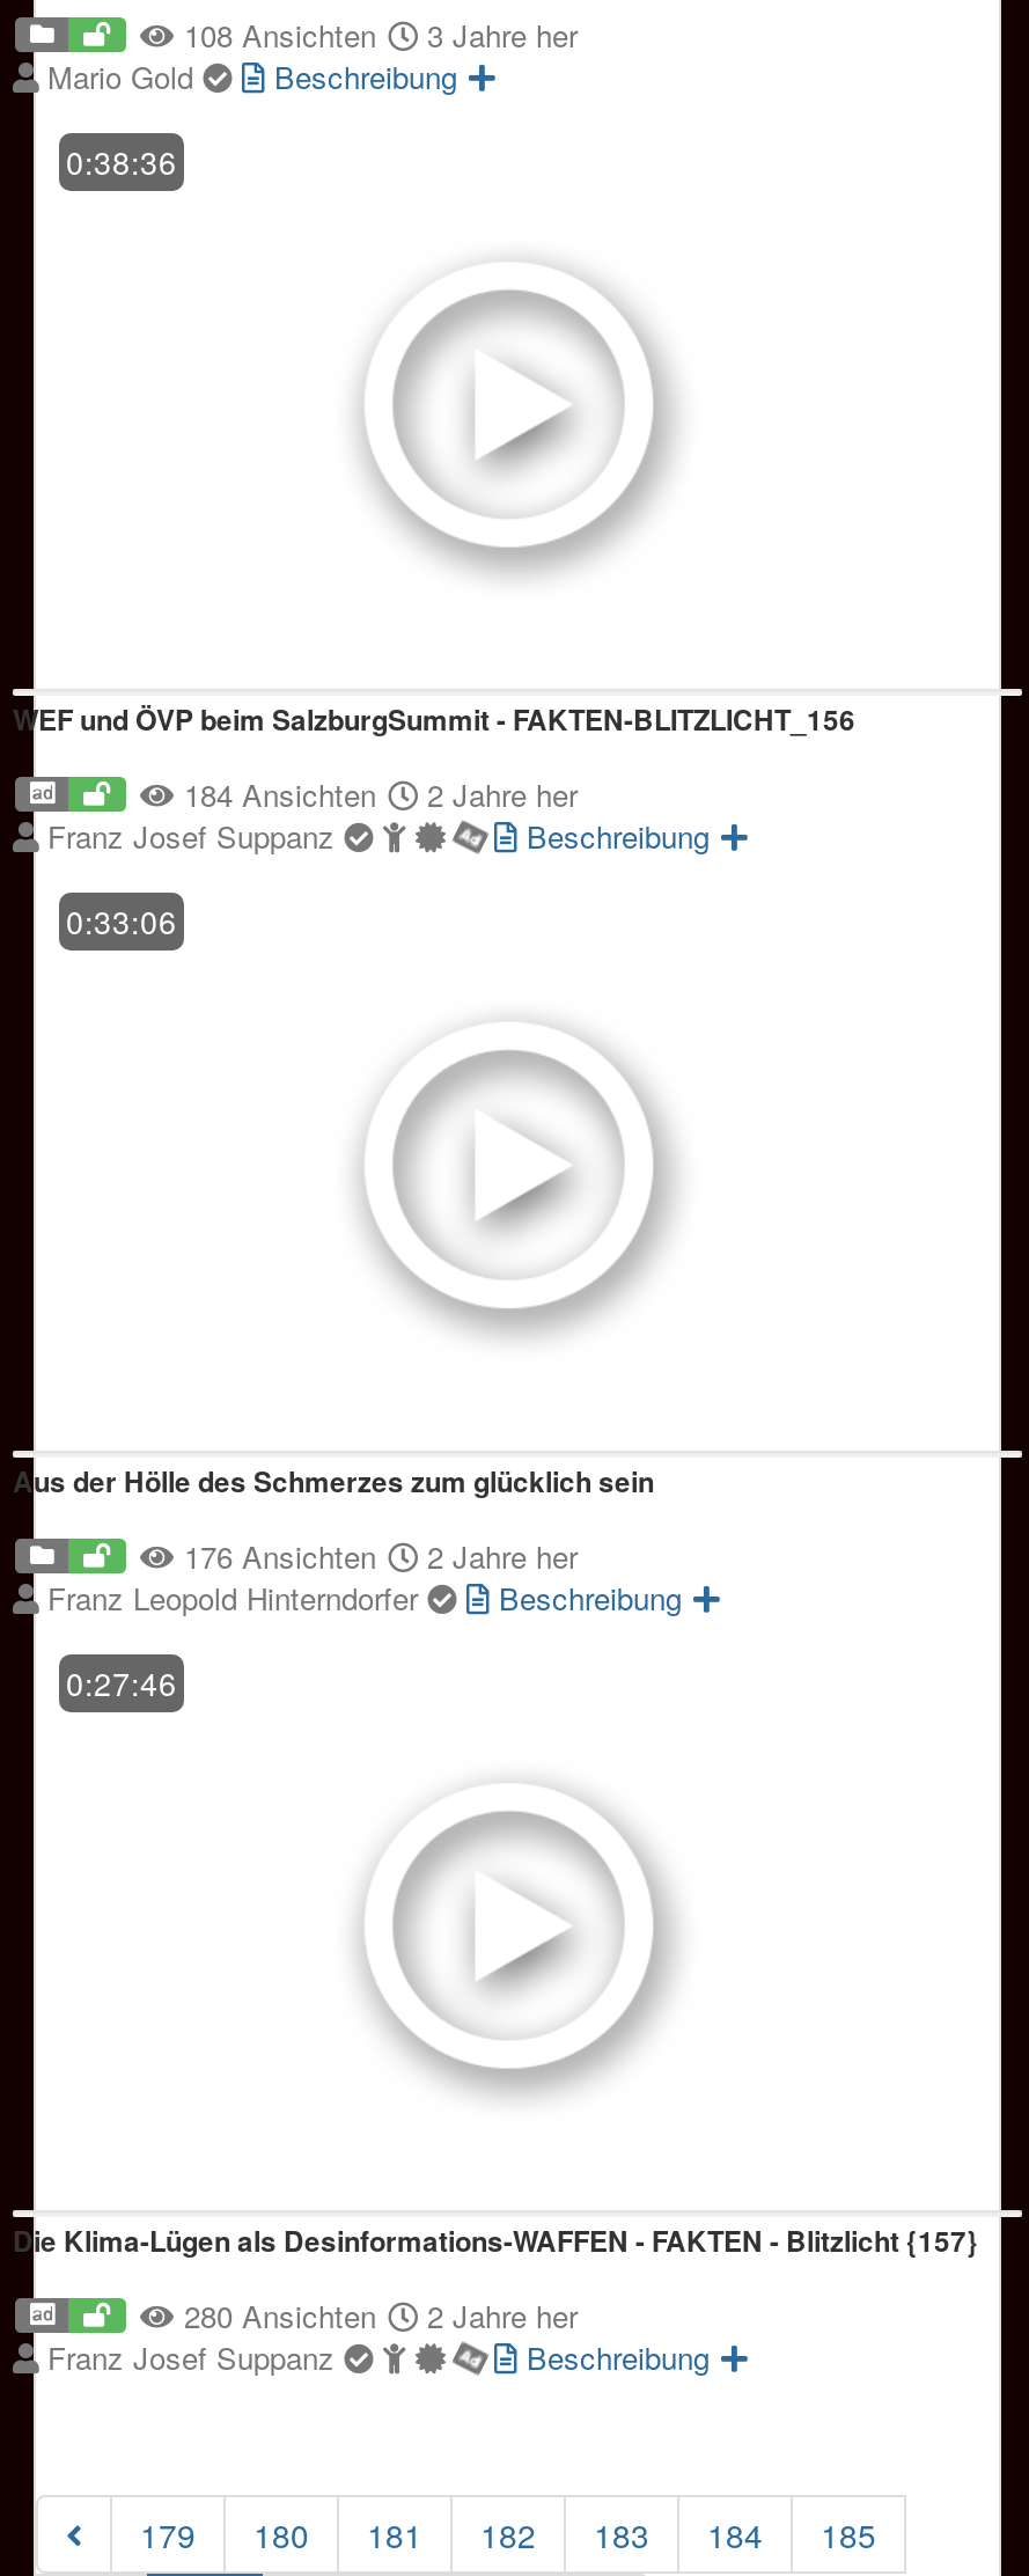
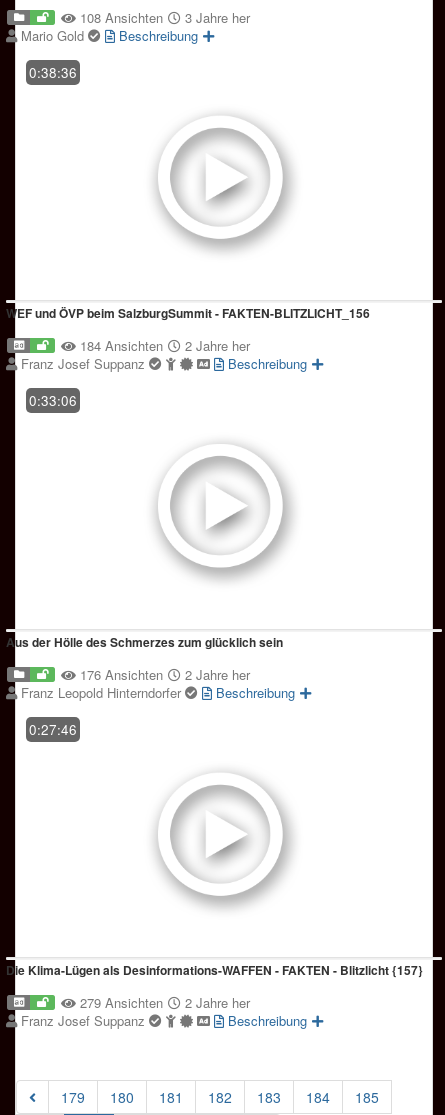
- 280 Ansichten 2 Jahre her
+ 279 Ansichten 2 Jahre her
